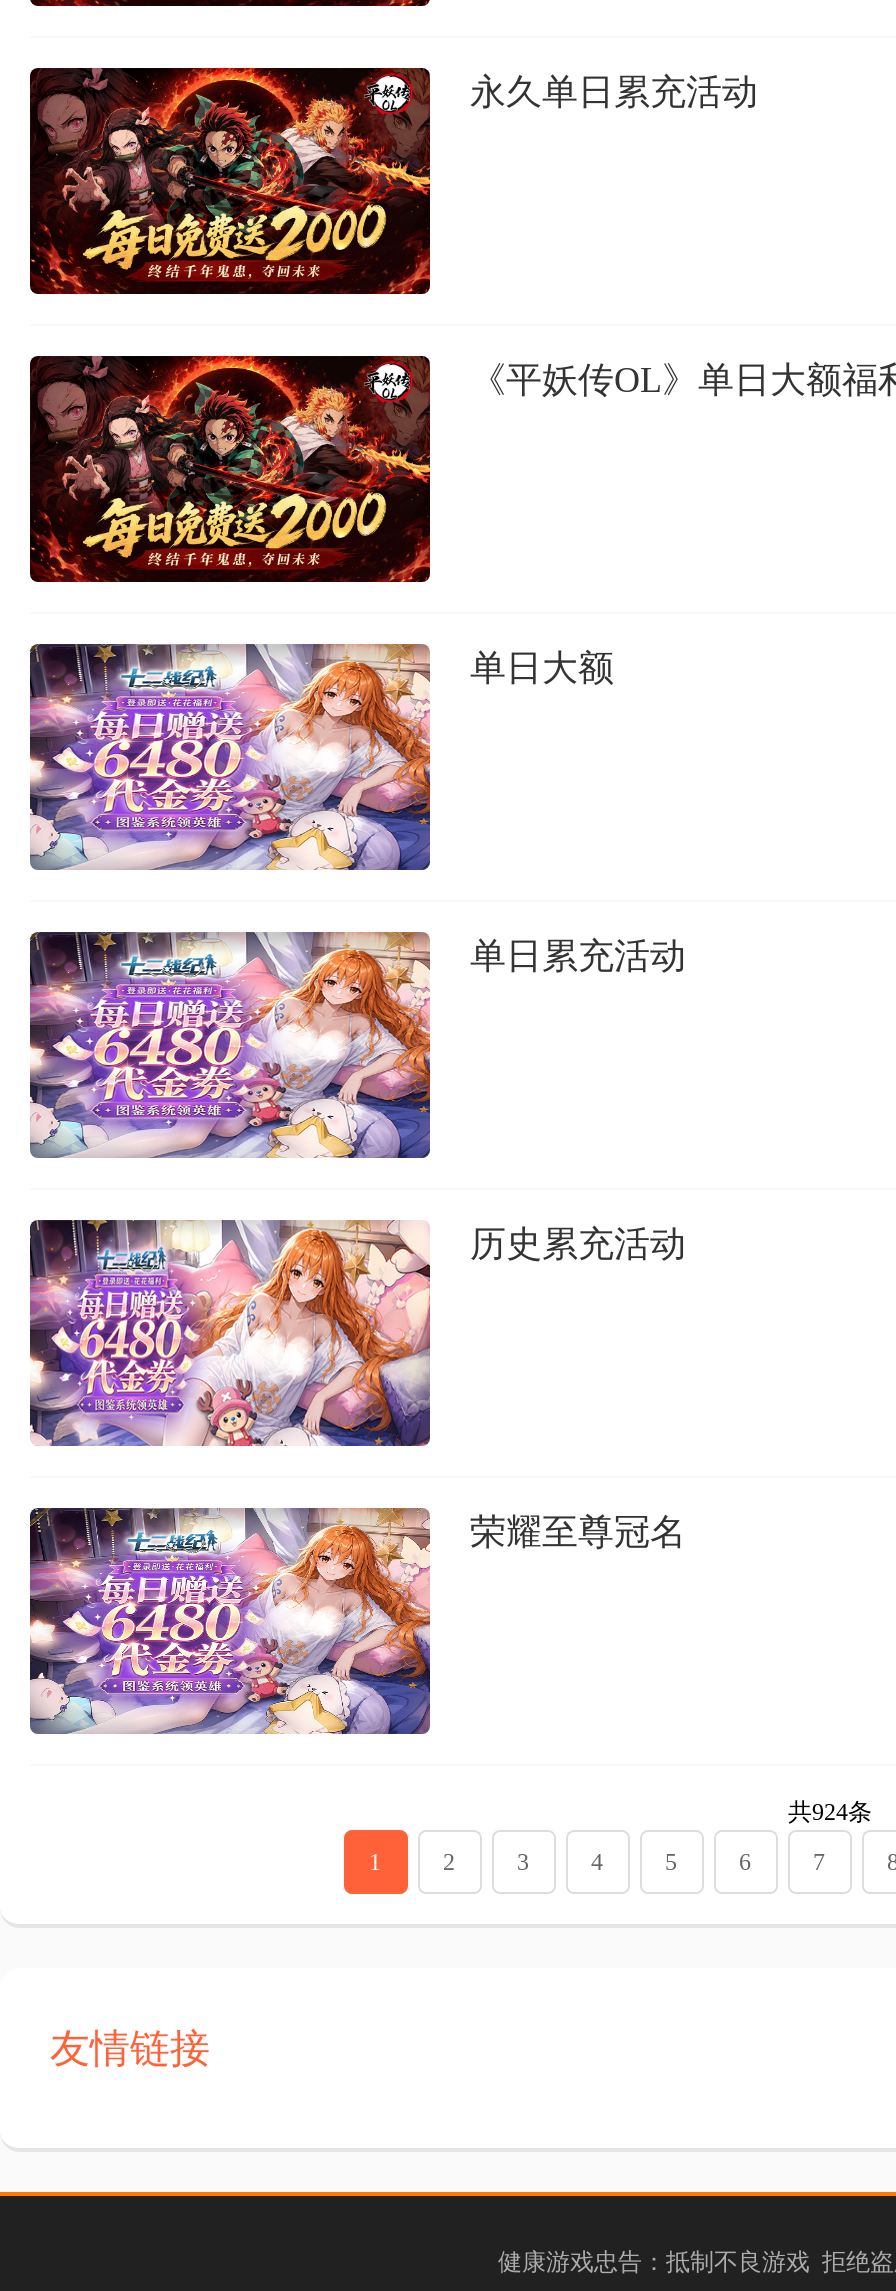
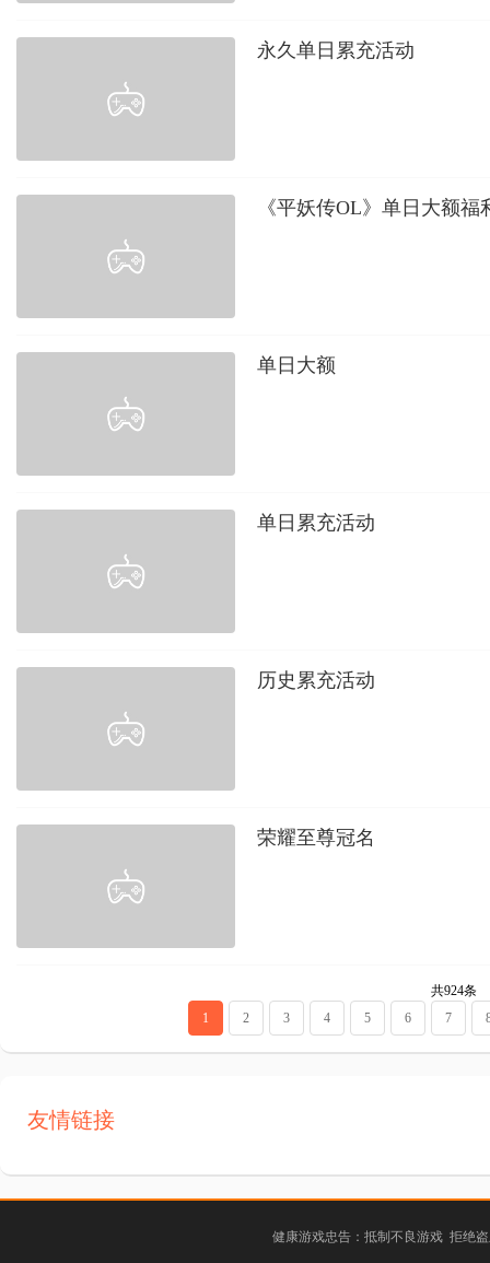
- [image]

- [image]

- [image]

- [image]

- [image]

- [image]
